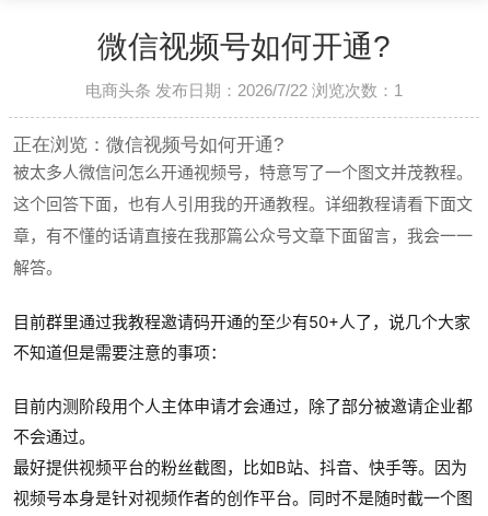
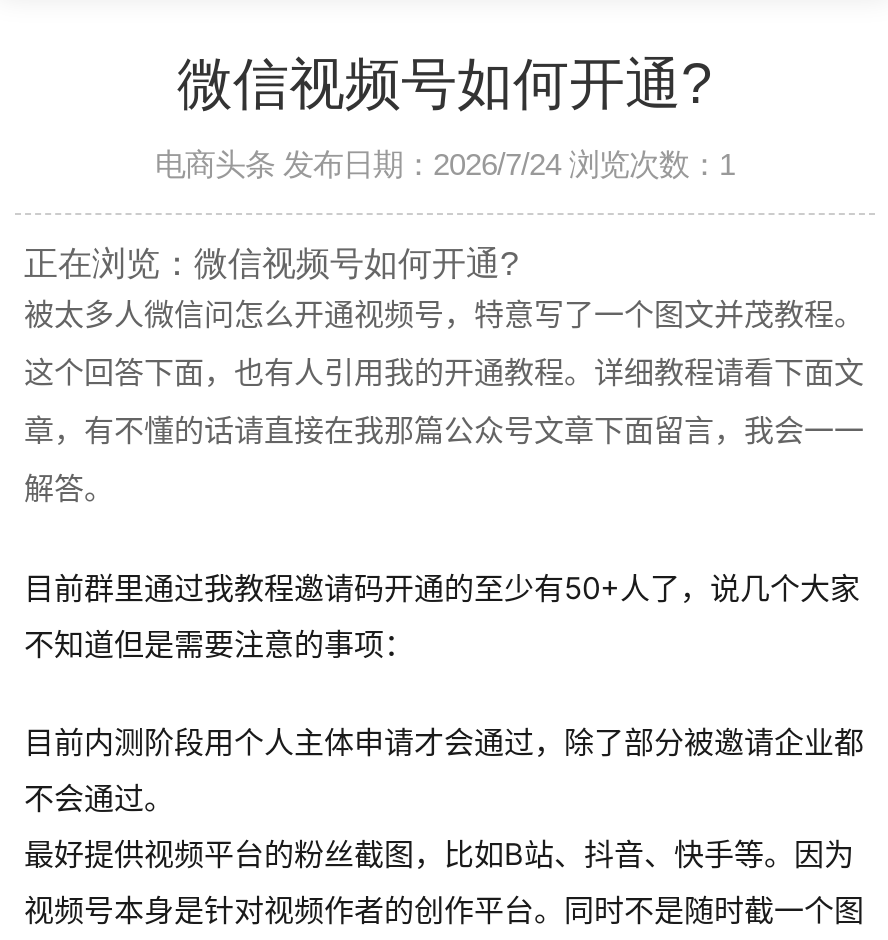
- 电商头条 发布日期：2026/7/22 浏览次数：1
+ 电商头条 发布日期：2026/7/24 浏览次数：1
